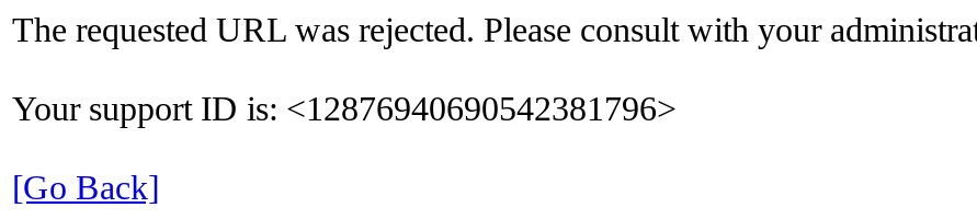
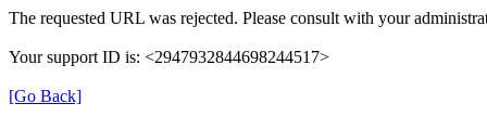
- Your support ID is: <12876940690542381796>
+ Your support ID is: <2947932844698244517>
